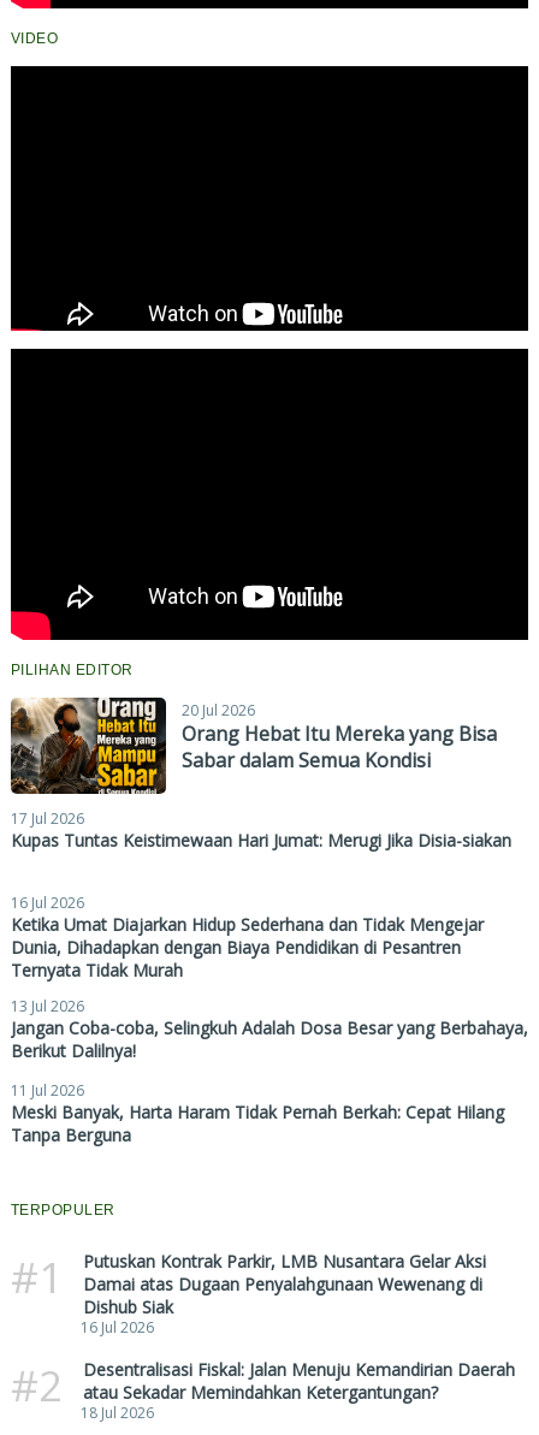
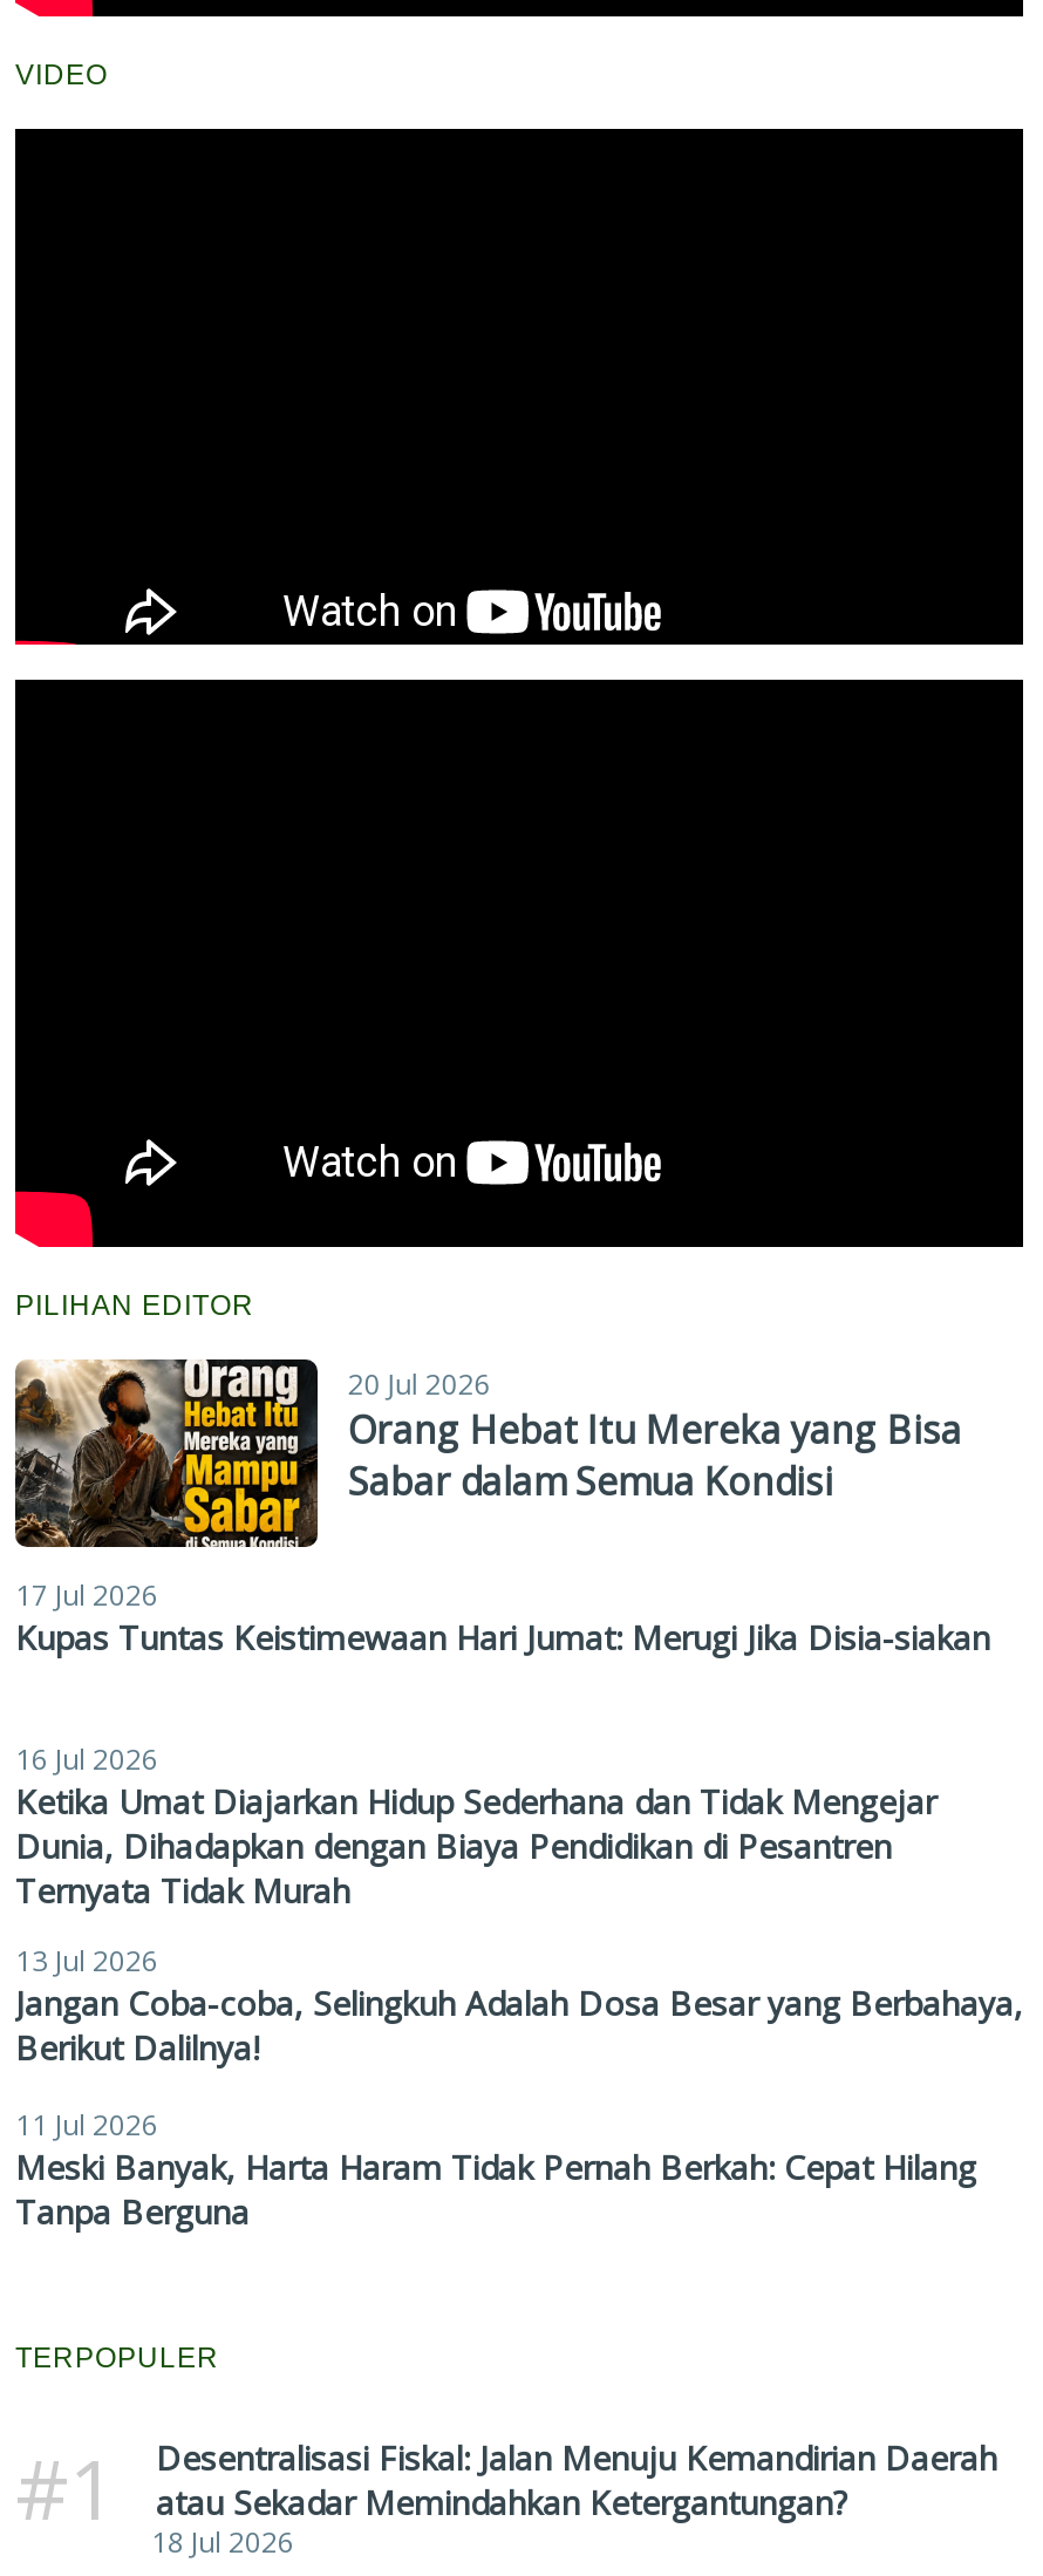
- Putuskan Kontrak Parkir, LMB Nusantara Gelar Aksi
- Damai atas Dugaan Penyalahgunaan Wewenang di
- Dishub Siak
- 16 Jul 2026
- #2
